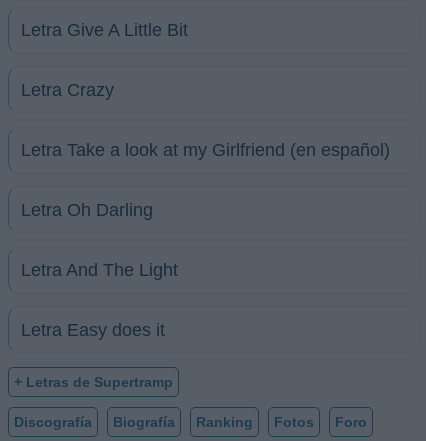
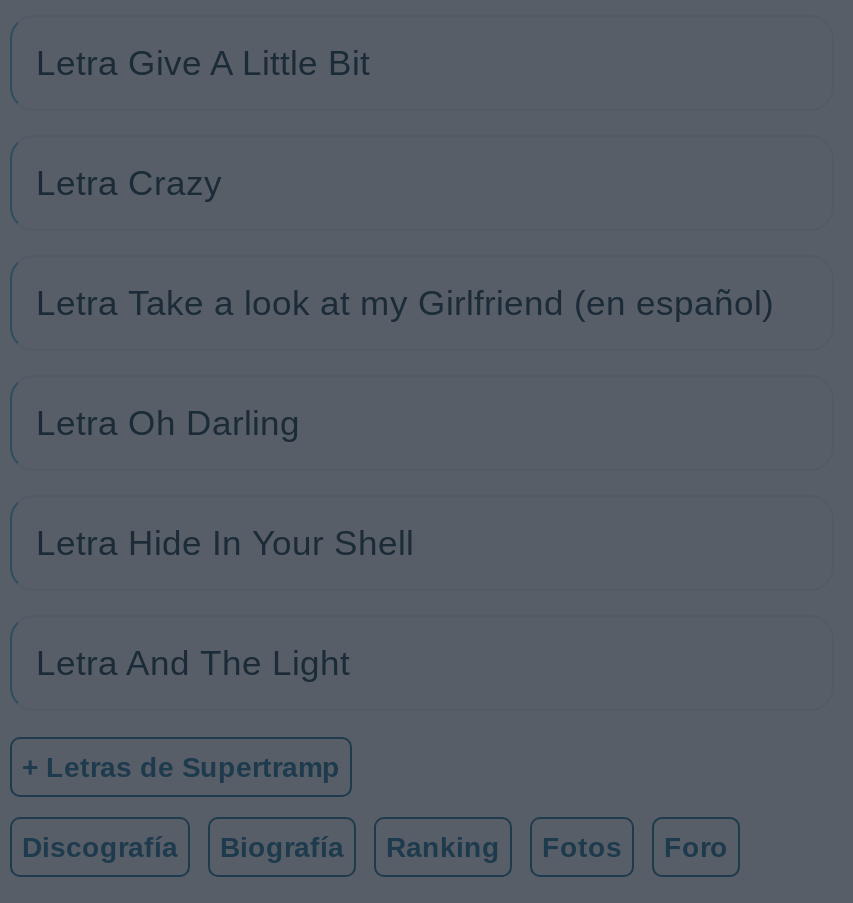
+ Letra Hide In Your Shell

moved down: Letra And The Light

- Letra Easy does it
